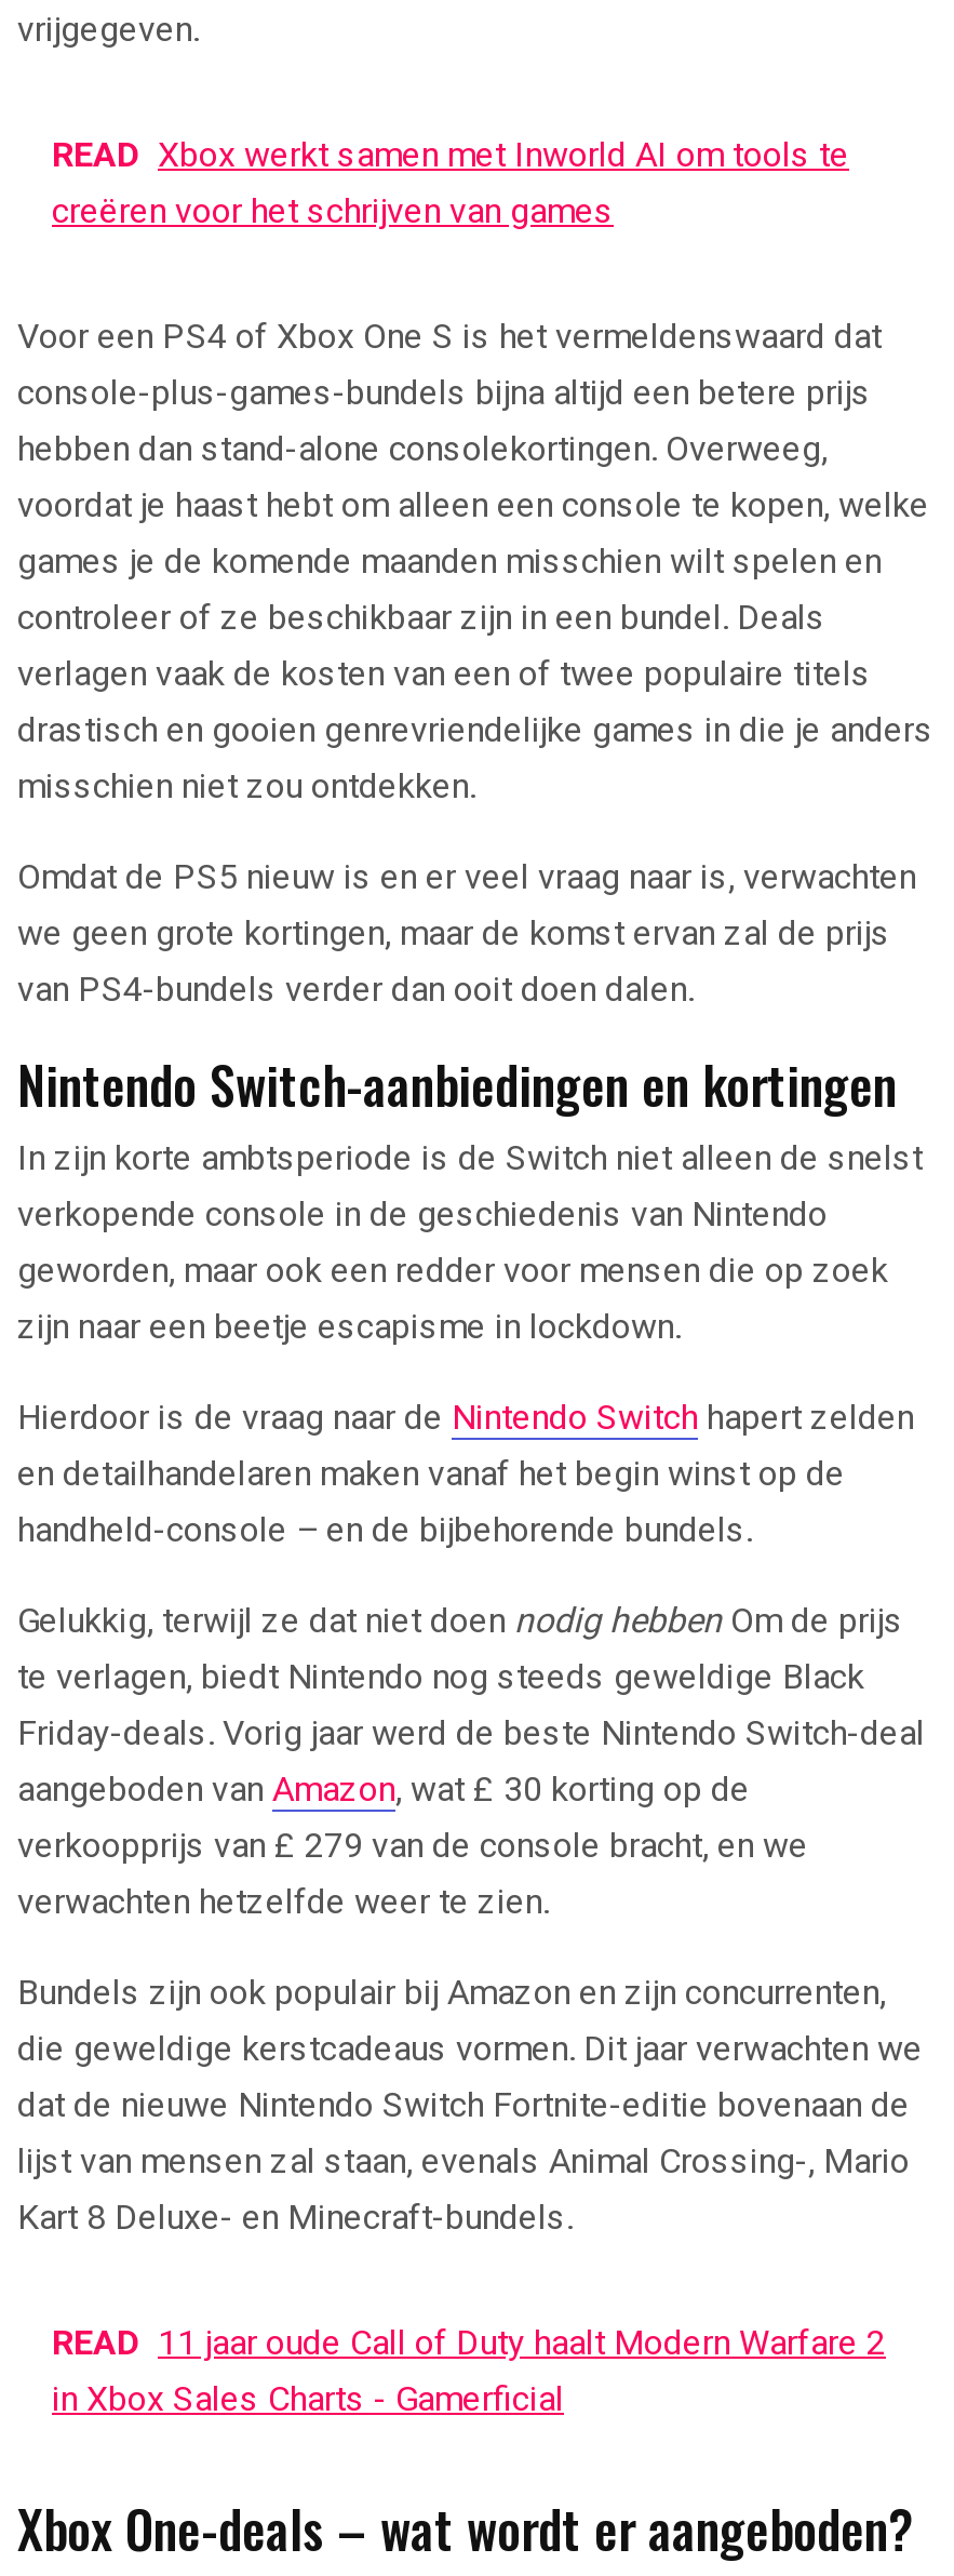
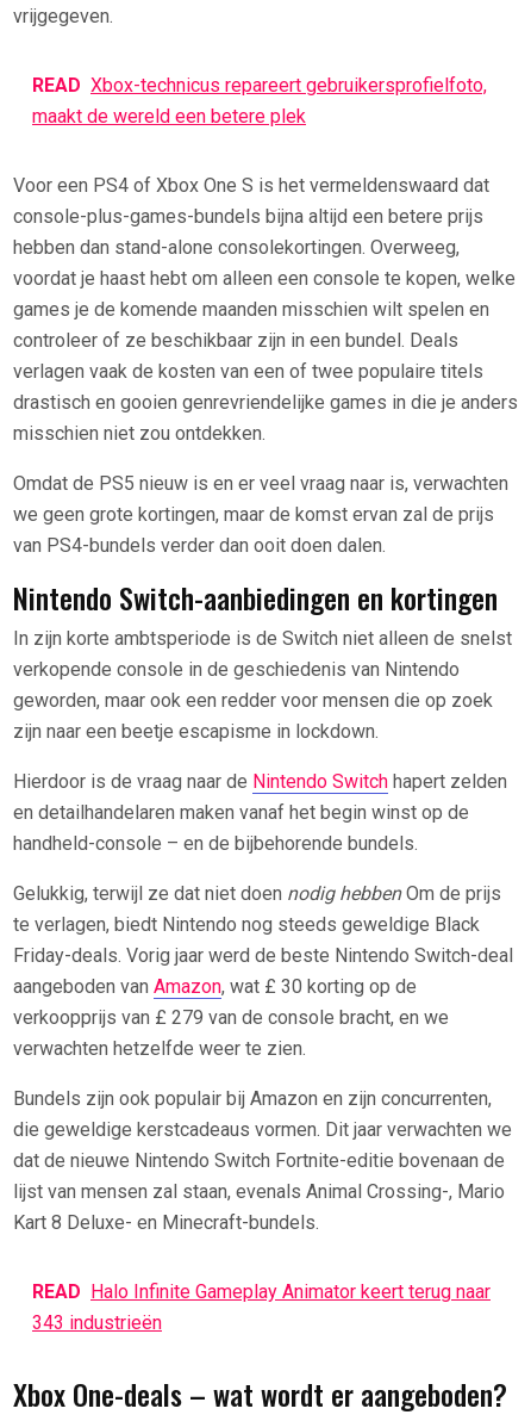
- READ Xbox werkt samen met Inworld AI om tools te
- creëren voor het schrijven van games
+ READ Xbox-technicus repareert gebruikersprofielfoto,
+ maakt de wereld een betere plek

- READ 11 jaar oude Call of Duty haalt Modern Warfare 2
- in Xbox Sales Charts - Gamerficial
+ READ Halo Infinite Gameplay Animator keert terug naar
+ 343 industrieën
